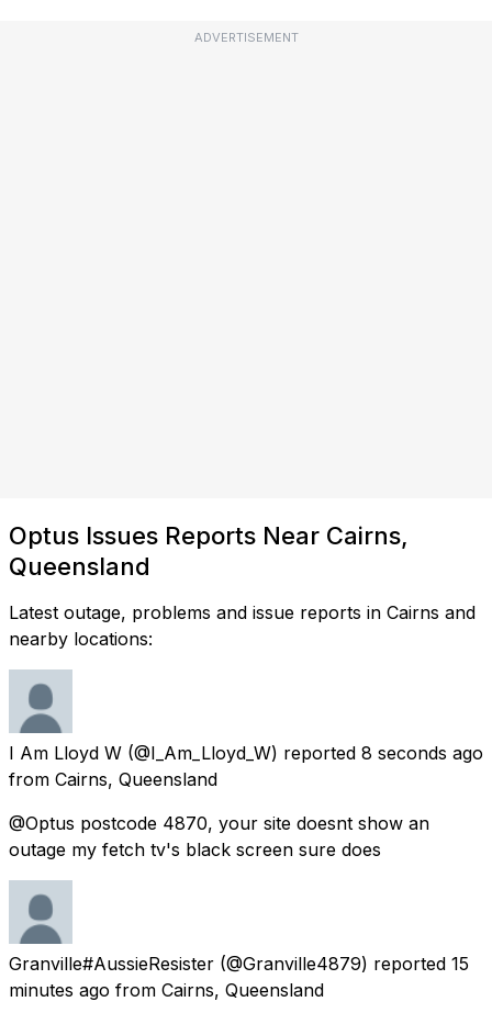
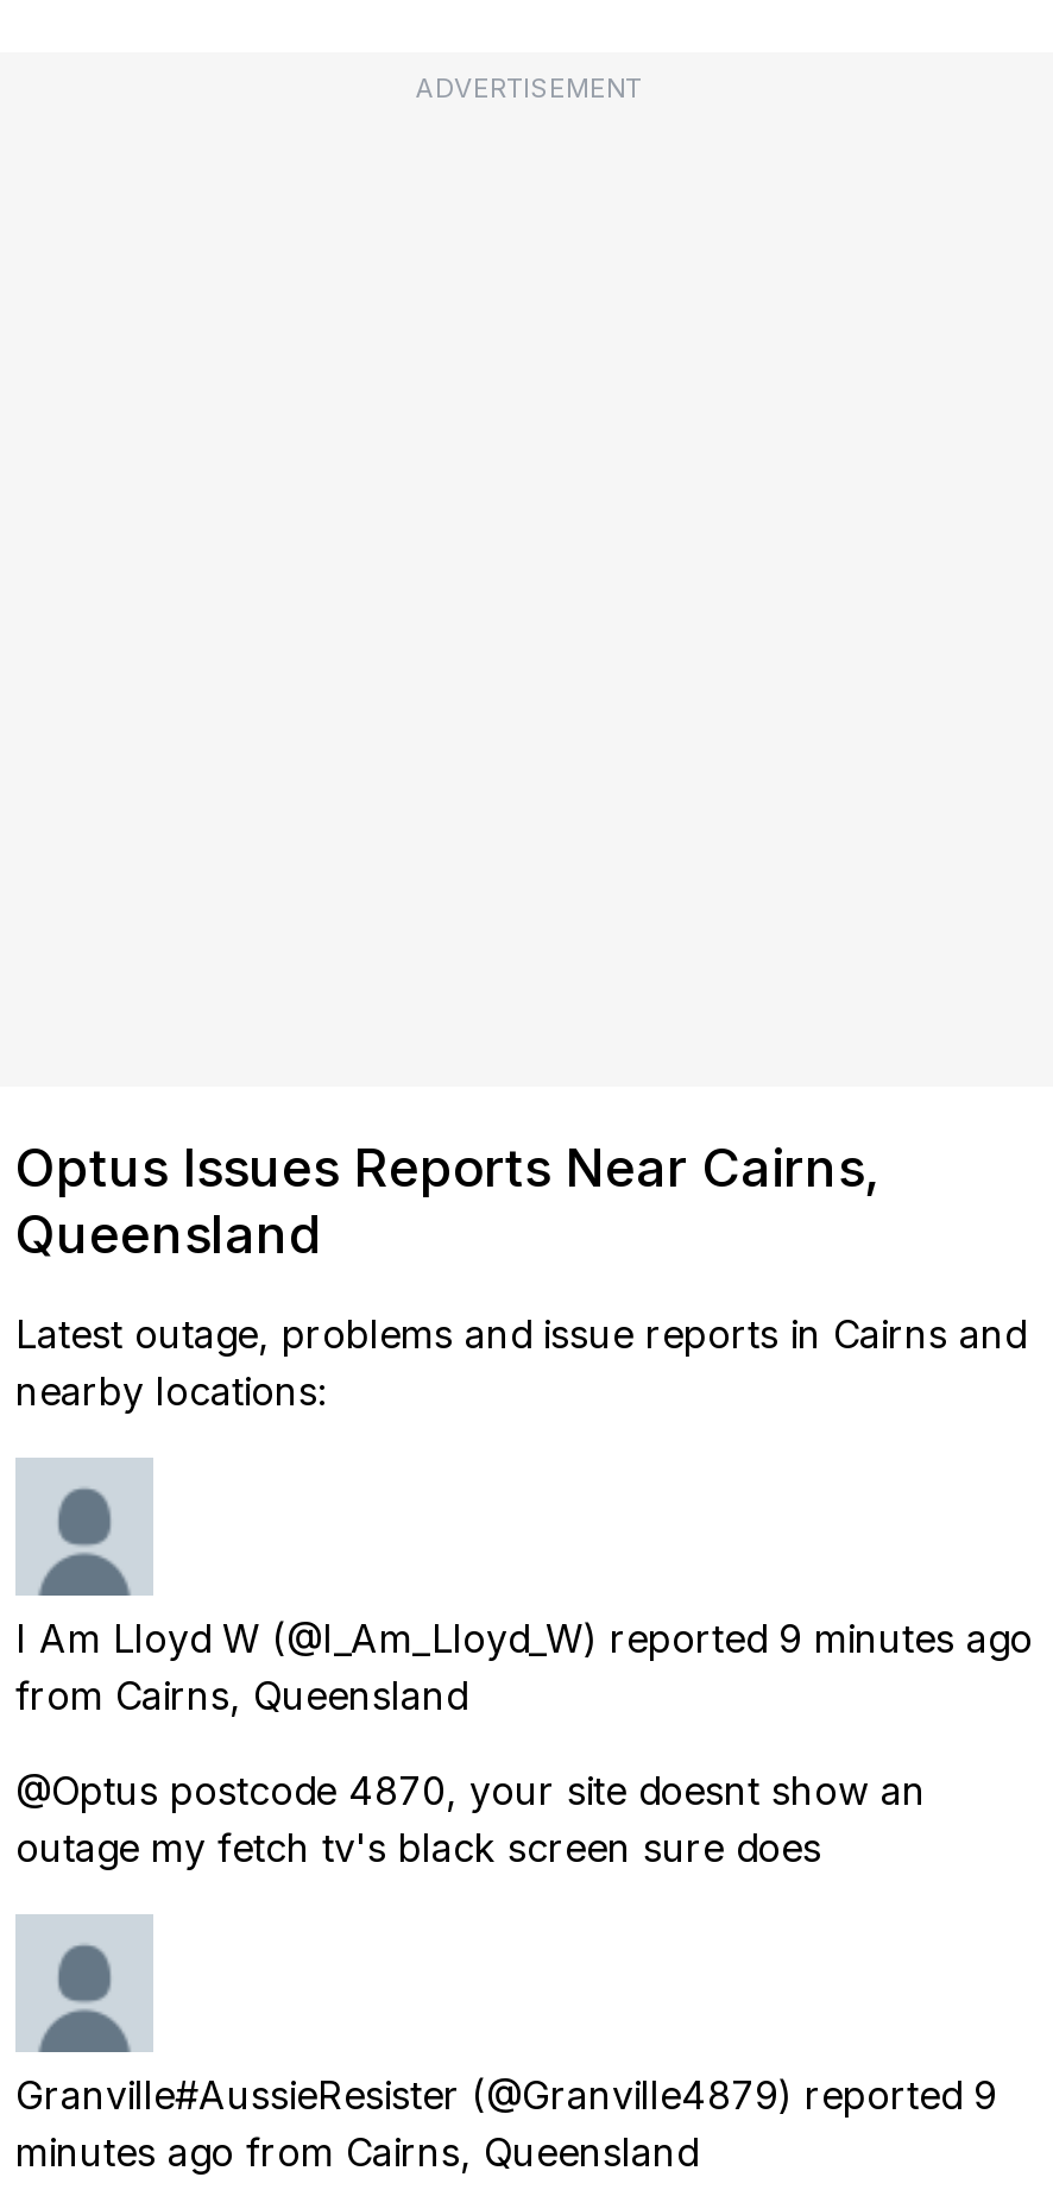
- I Am Lloyd W (@I_Am_Lloyd_W) reported 8 seconds ago
+ I Am Lloyd W (@I_Am_Lloyd_W) reported 9 minutes ago

- Granville#AussieResister (@Granville4879) reported 15
+ Granville#AussieResister (@Granville4879) reported 9
